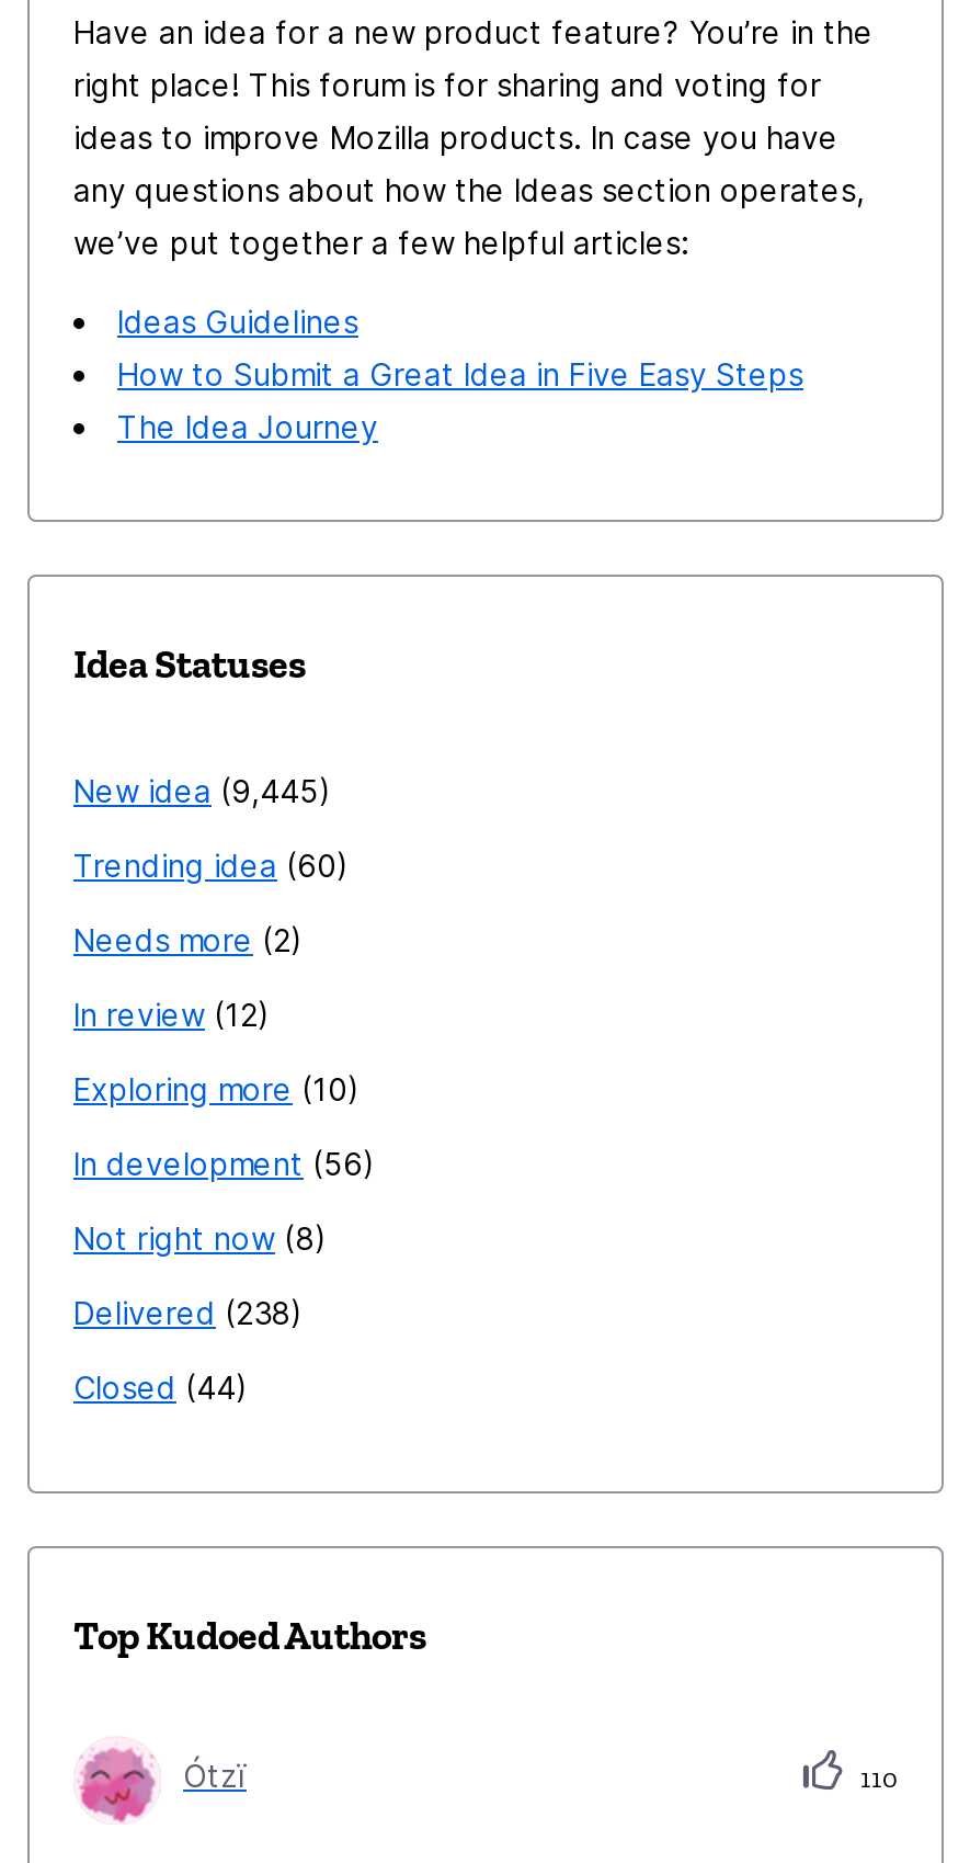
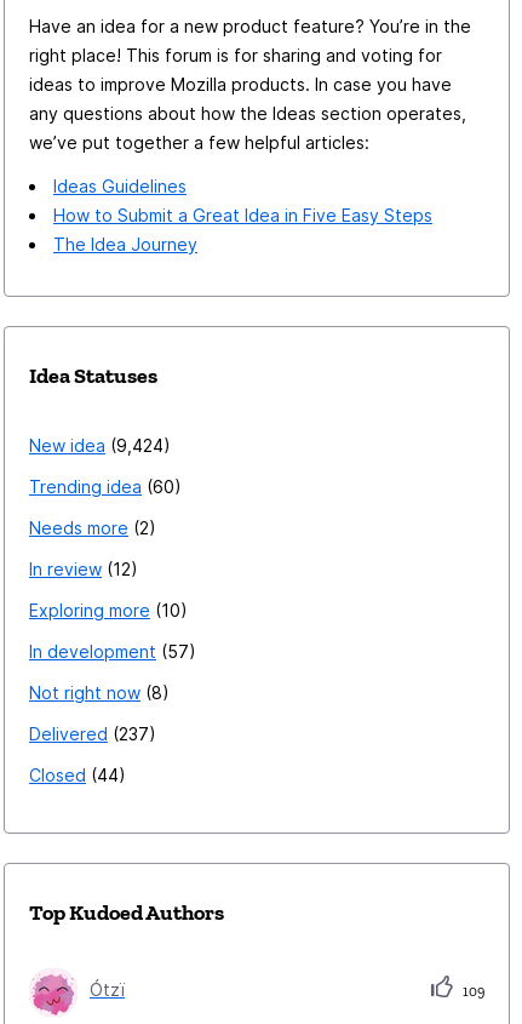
- New idea 9,445
+ New idea 9,424

- In development 56
+ In development 57

- Delivered 238
+ Delivered 237

- 110
+ 109
